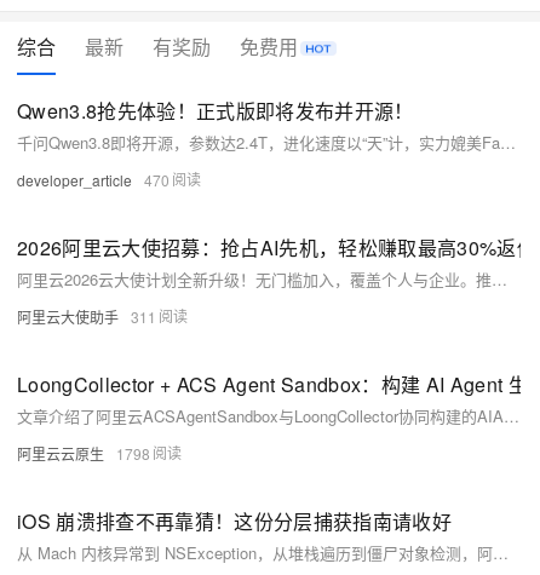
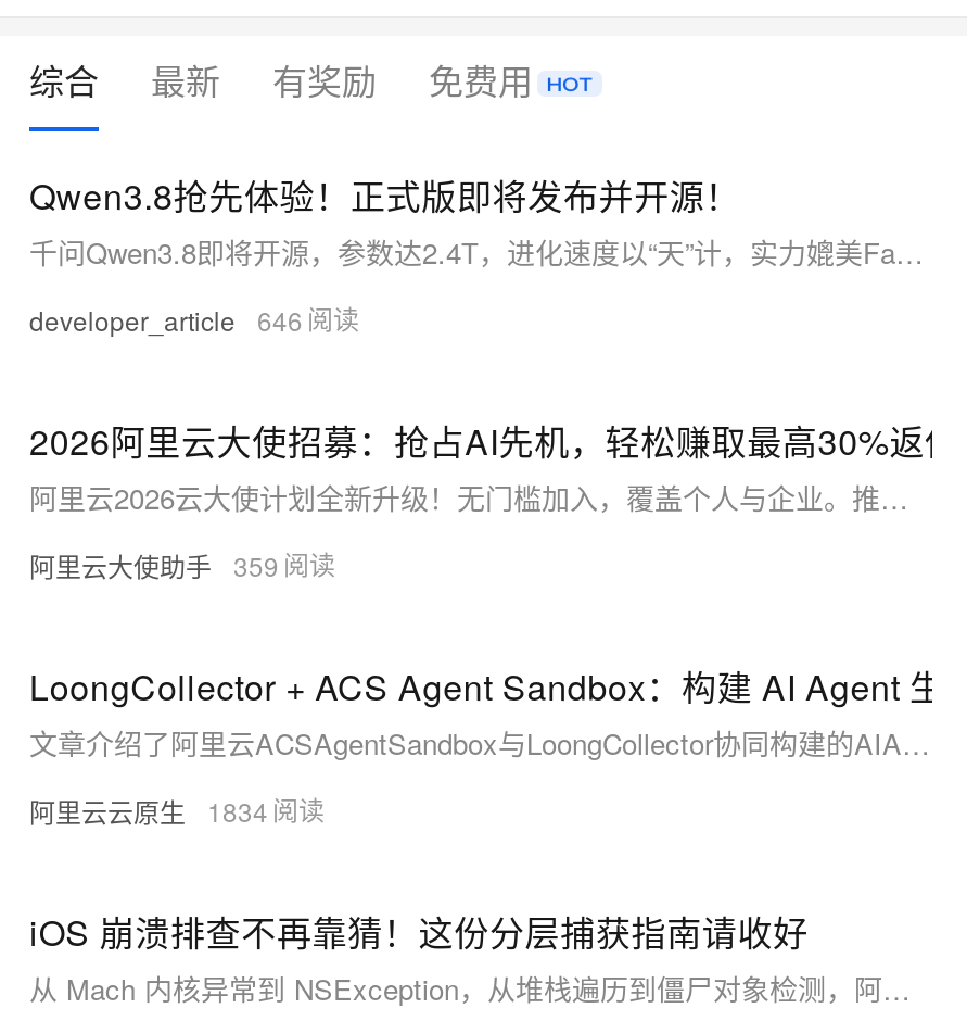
- developer_article 470
+ developer_article 646

- 阿里云大使助手 311
+ 阿里云大使助手 359

- 阿里云云原生 1798
+ 阿里云云原生 1834
